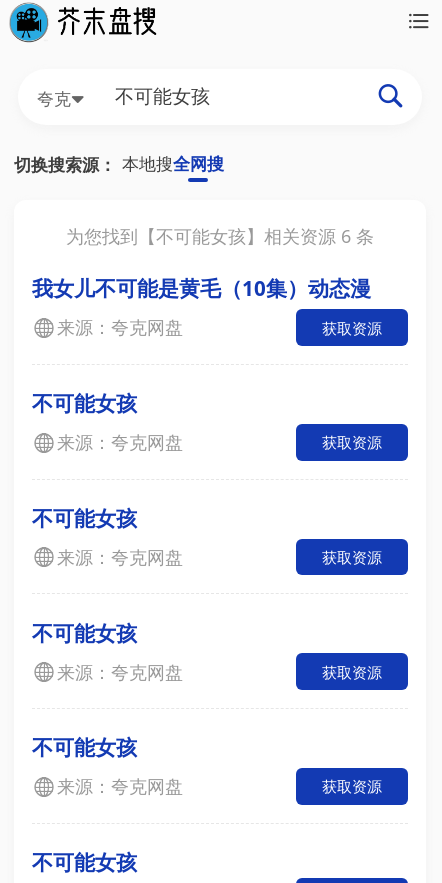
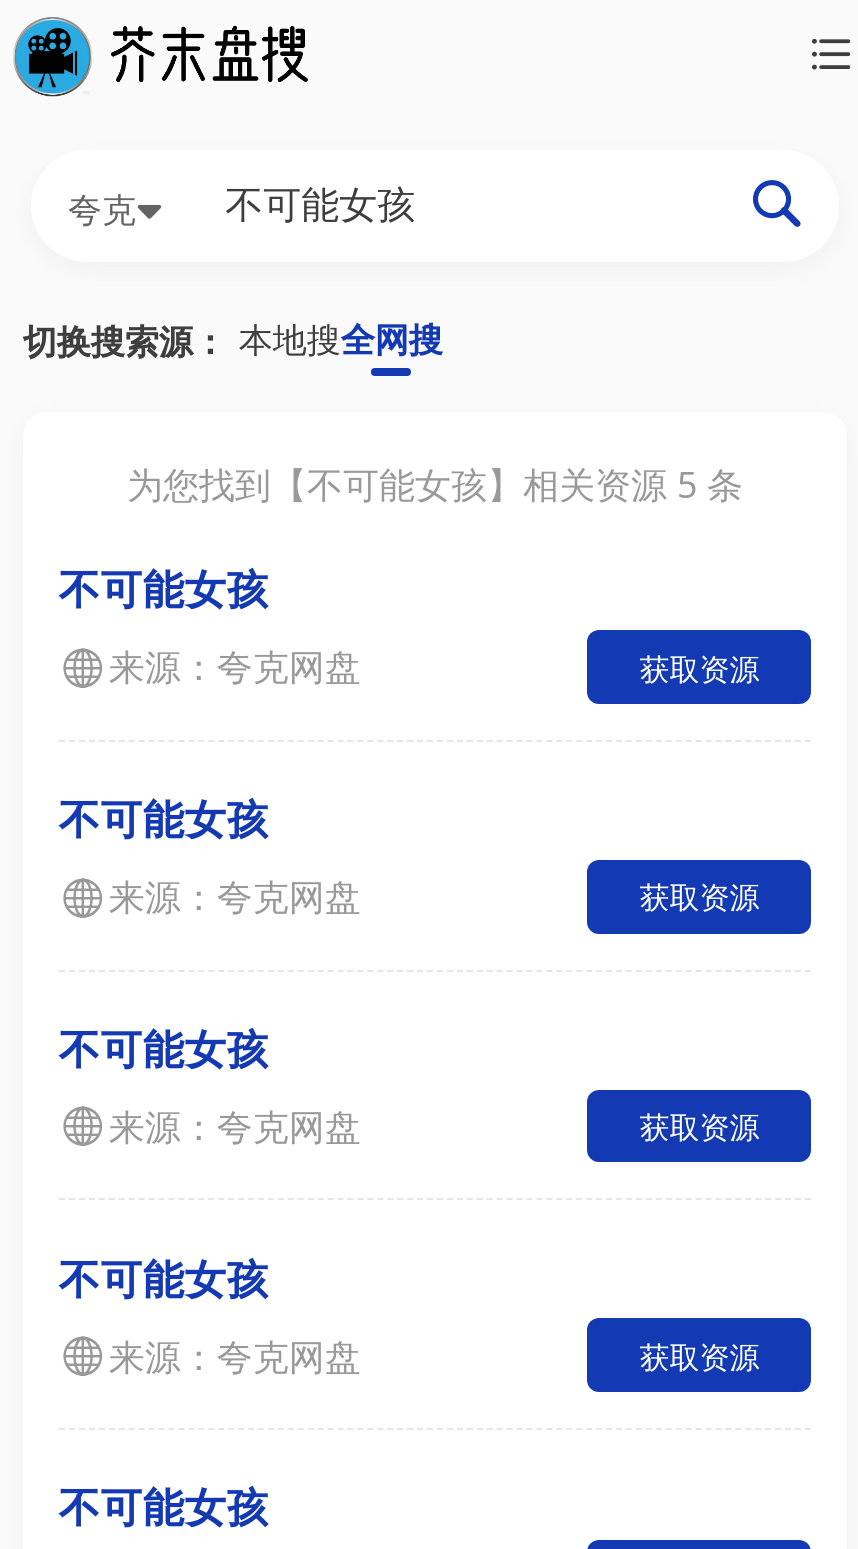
- 为您找到【不可能女孩】相关资源6条
- 我女儿不可能是黄毛（10集）动态漫
- 来源：夸克网盘
- 获取资源
+ 为您找到【不可能女孩】相关资源5条
